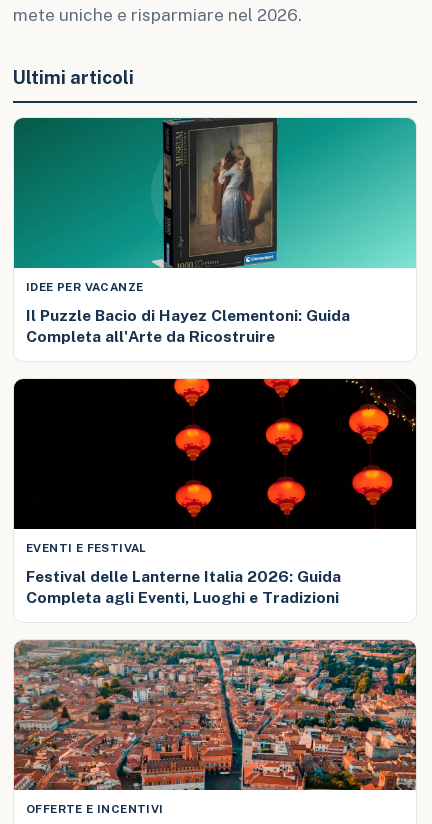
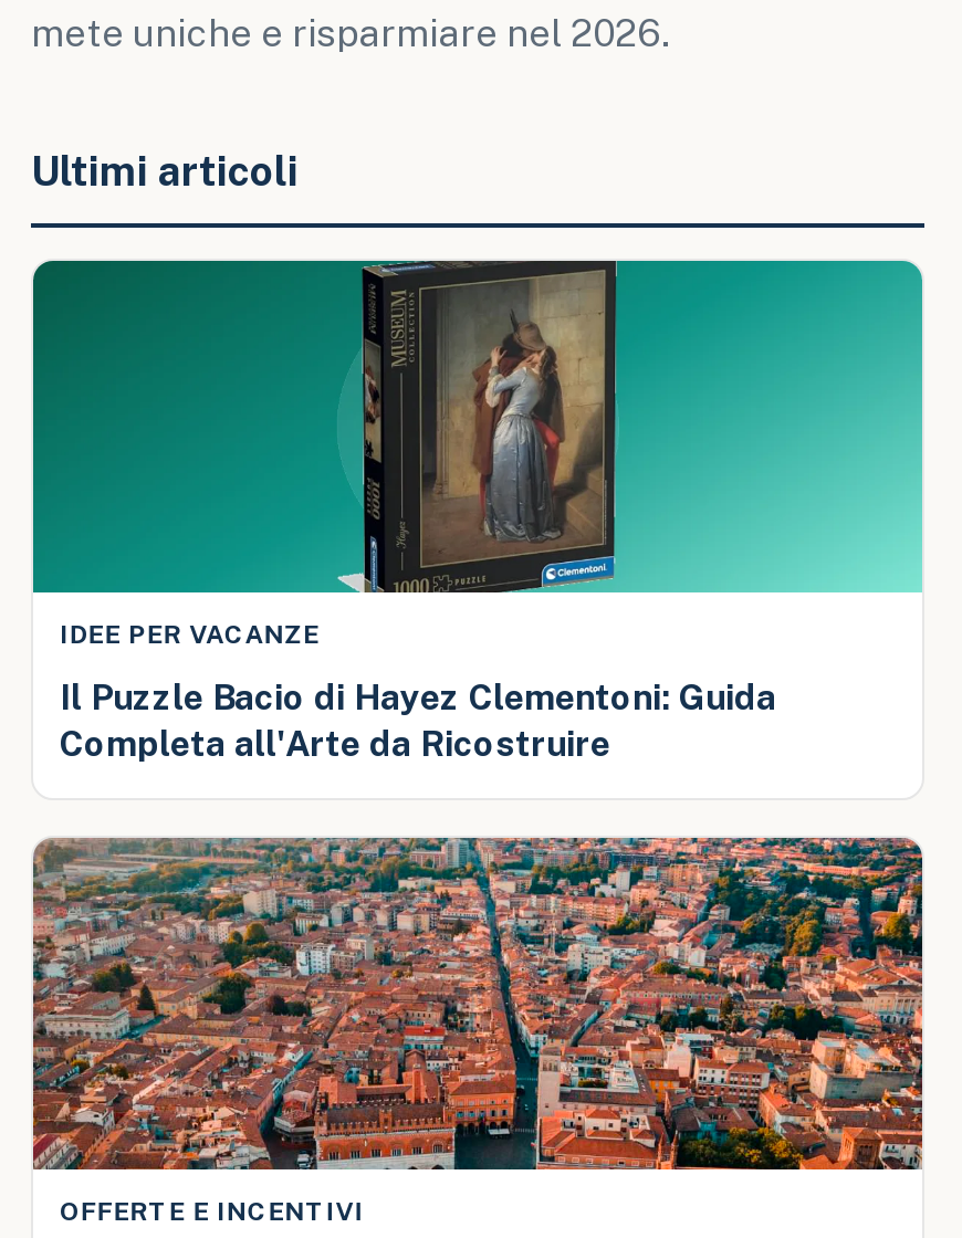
- [image]
- EVENTI E FESTIVAL
- Festival delle Lanterne Italia 2026: Guida
- Completa agli Eventi, Luoghi e Tradizioni
